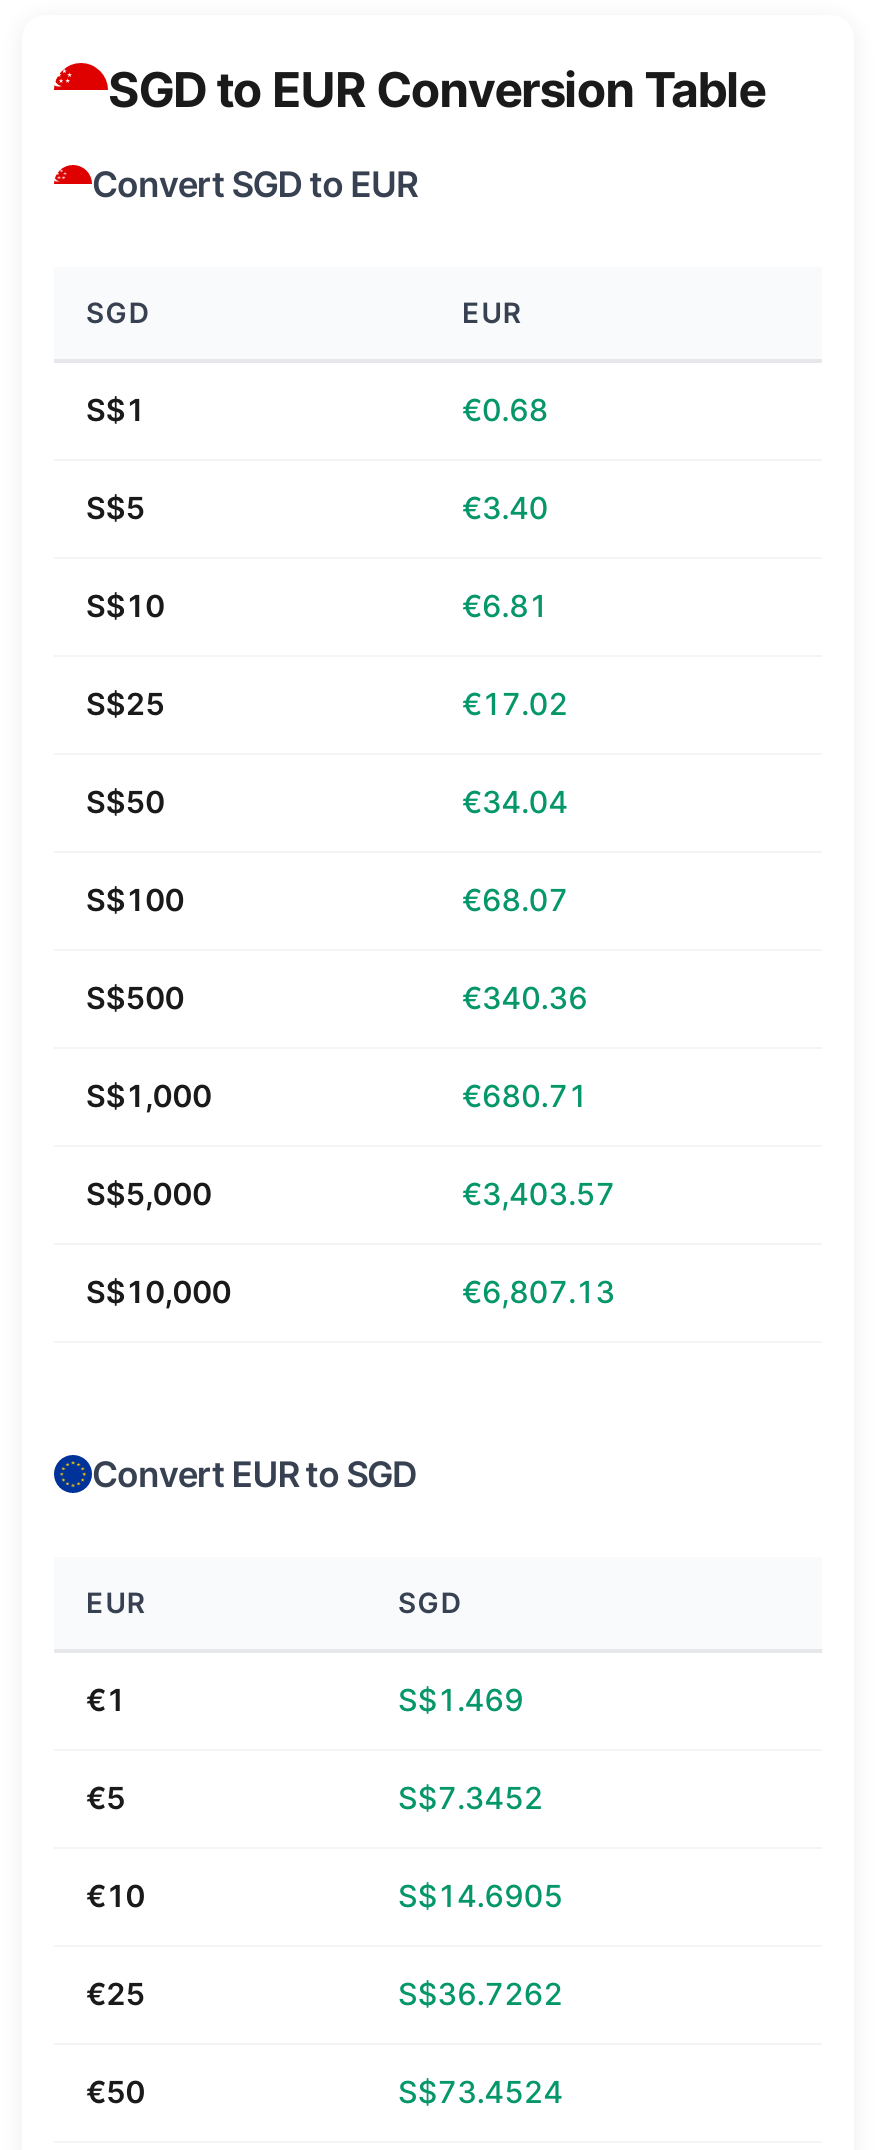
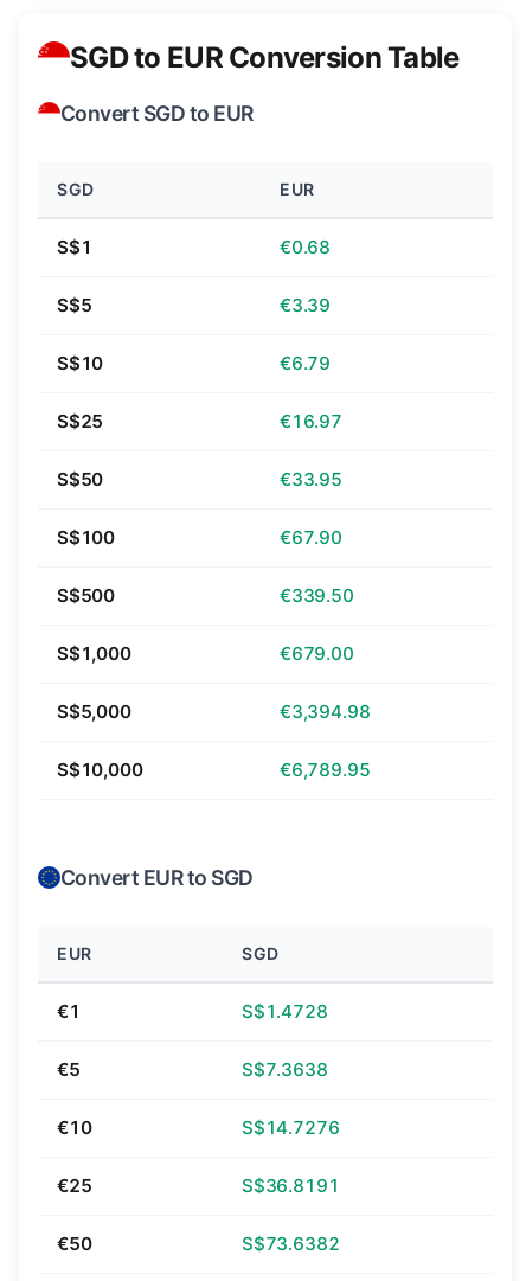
- €3.40
+ €3.39

- €6.81
+ €6.79

- €17.02
+ €16.97

- €34.04
+ €33.95

- €68.07
+ €67.90

- €340.36
+ €339.50

- €680.71
+ €679.00

- €3,403.57
+ €3,394.98

- €6,807.13
+ €6,789.95

- S$1.469
+ S$1.4728

- S$7.3452
+ S$7.3638

- S$14.6905
+ S$14.7276

- S$36.7262
+ S$36.8191

- S$73.4524
+ S$73.6382
